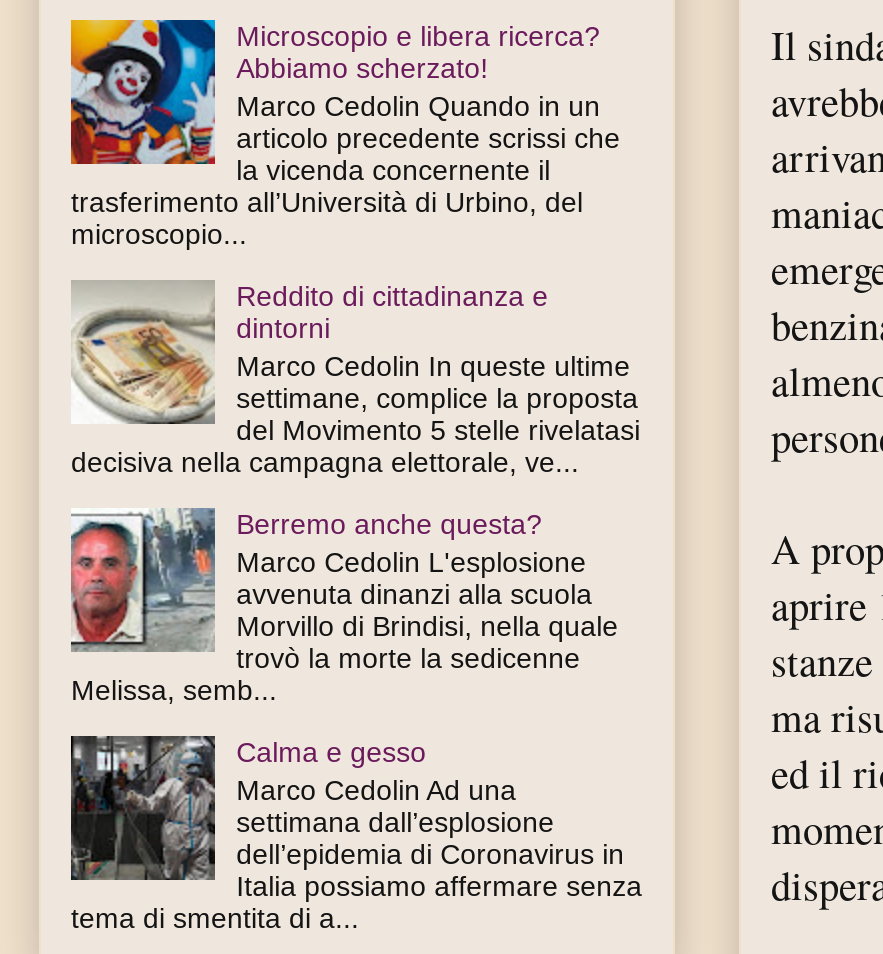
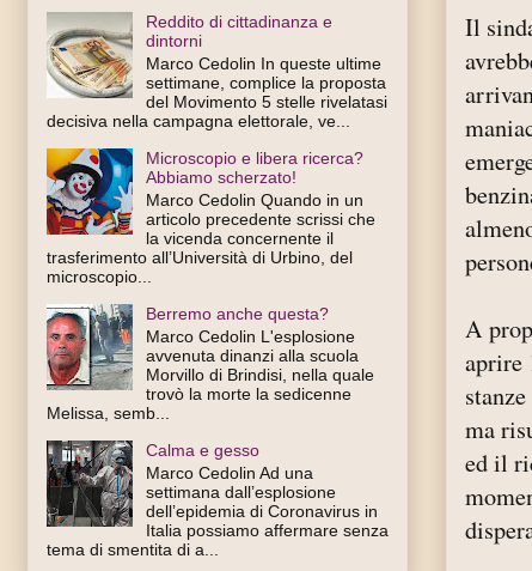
moved down: [image] | Microscopio e libera ricerca? | Abbiamo scherzato! | Marco Cedolin Quando in un | articolo precedente scrissi che | la vicenda concernente il | trasferimento all’Università di Urbino, del | microscopio...

moved up: [image] | Reddito di cittadinanza e | dintorni | Marco Cedolin In queste ultime | settimane, complice la proposta | del Movimento 5 stelle rivelatasi | decisiva nella campagna elettorale, ve...
